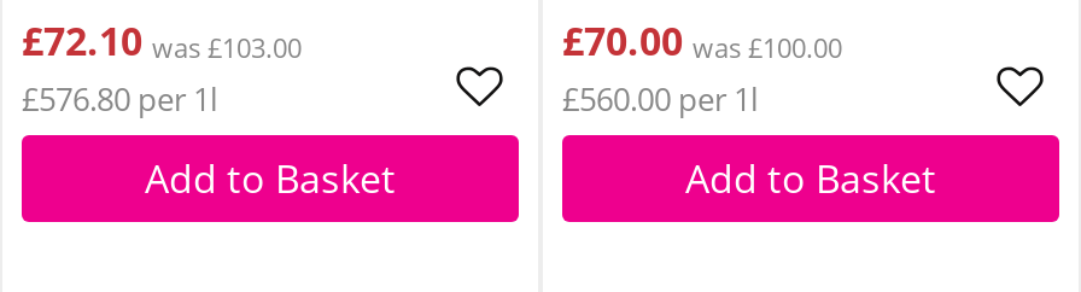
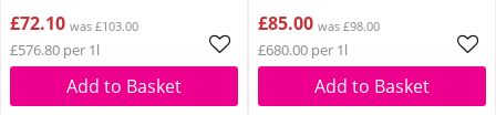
- £70.00 was £100.00
+ £85.00 was £98.00

- £560.00 per 1l
+ £680.00 per 1l
